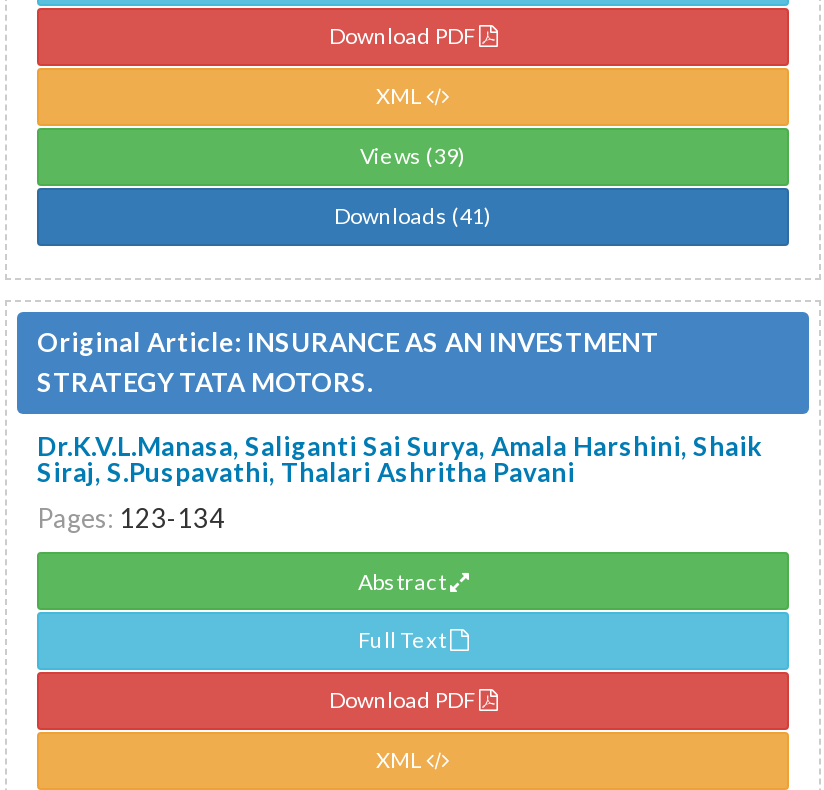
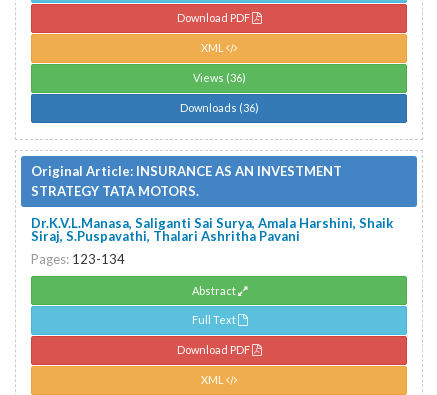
- Views (39)
+ Views (36)

- Downloads (41)
+ Downloads (36)
